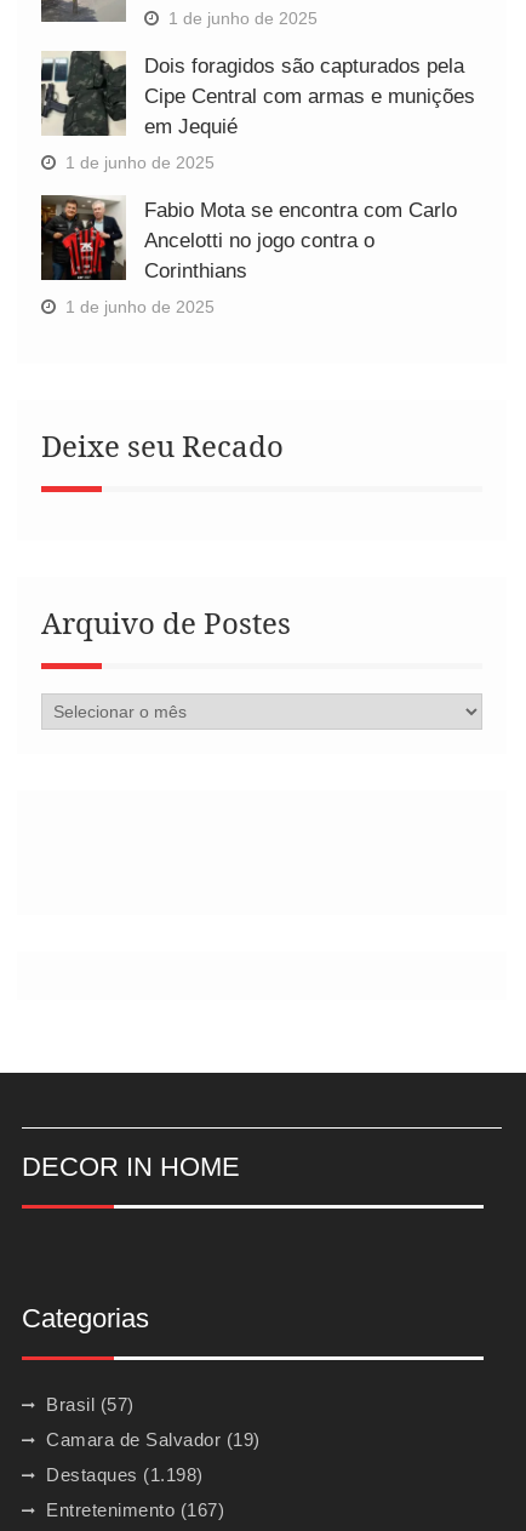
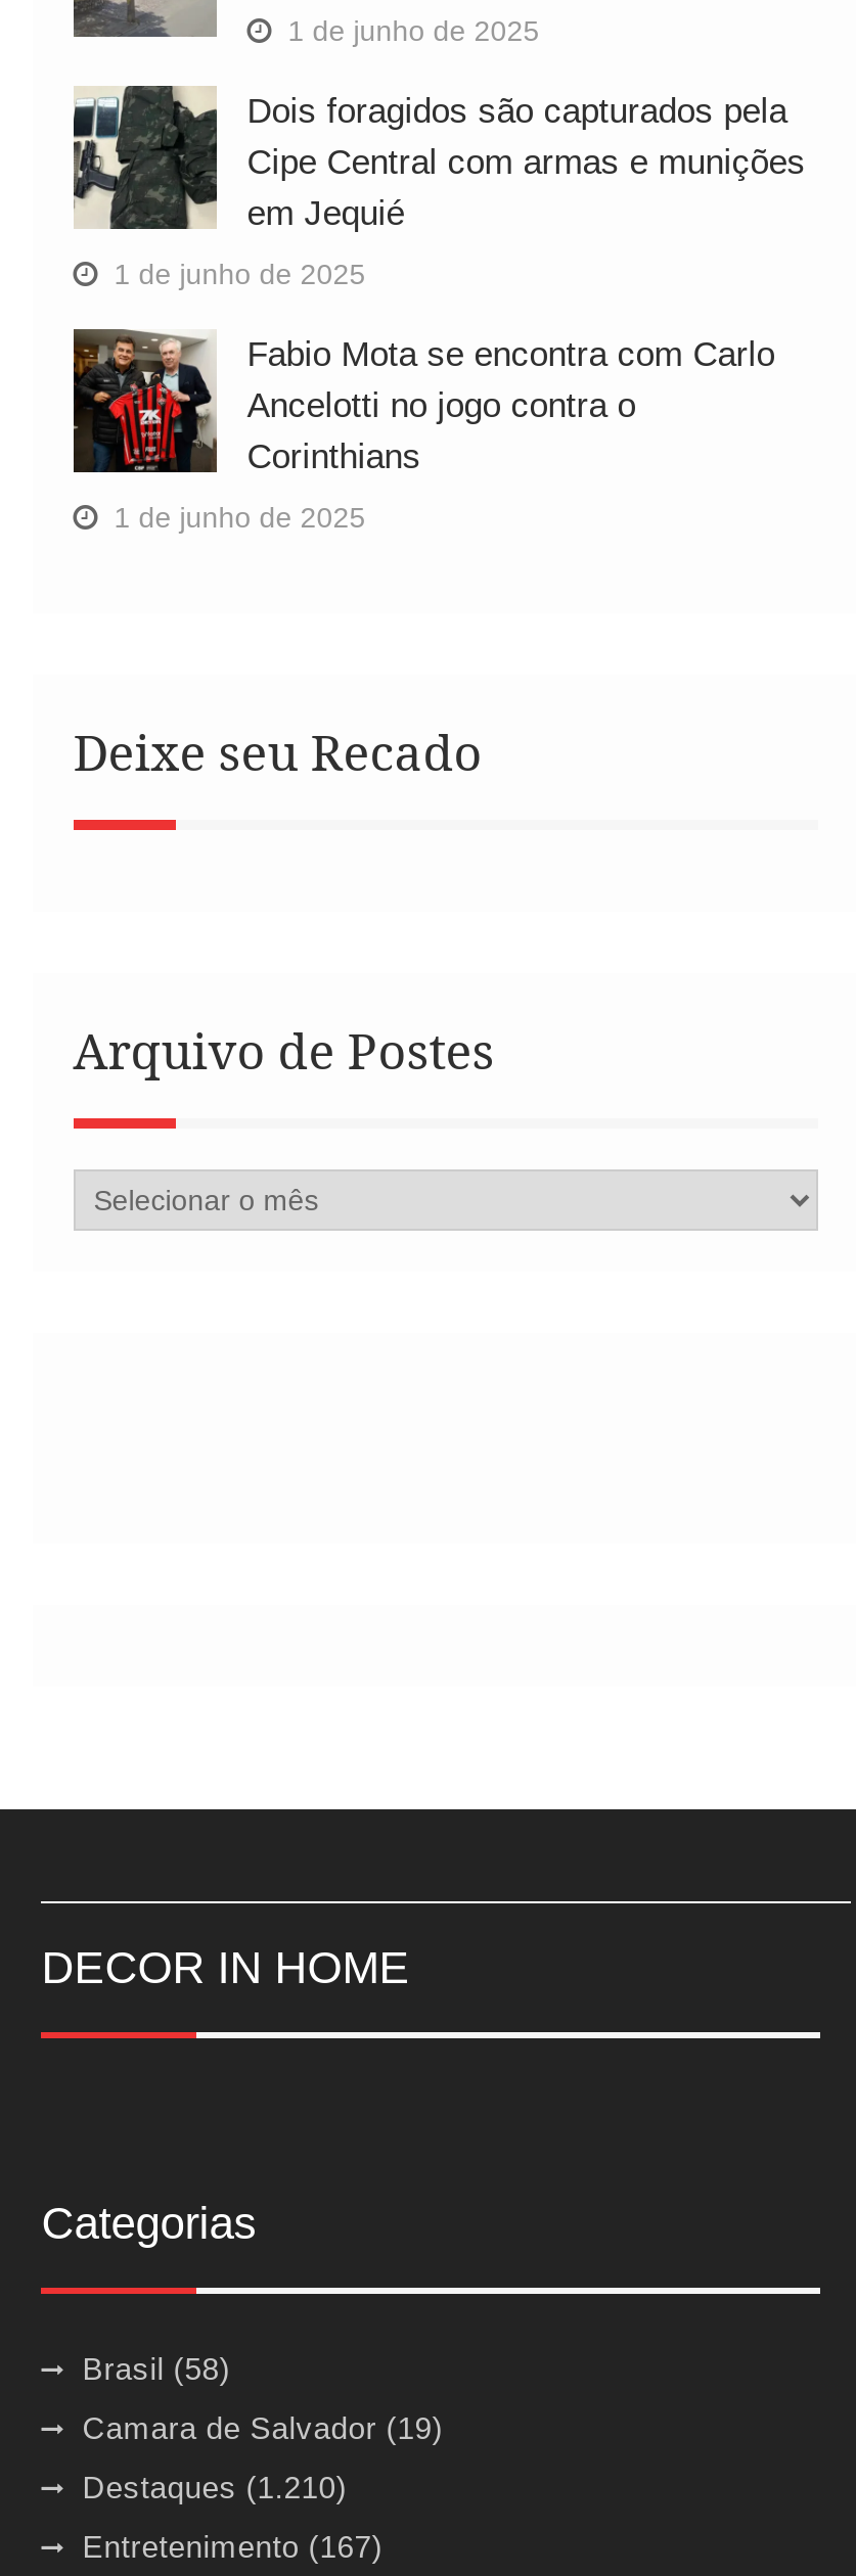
- Brasil (57)
+ Brasil (58)

- Destaques (1.198)
+ Destaques (1.210)
